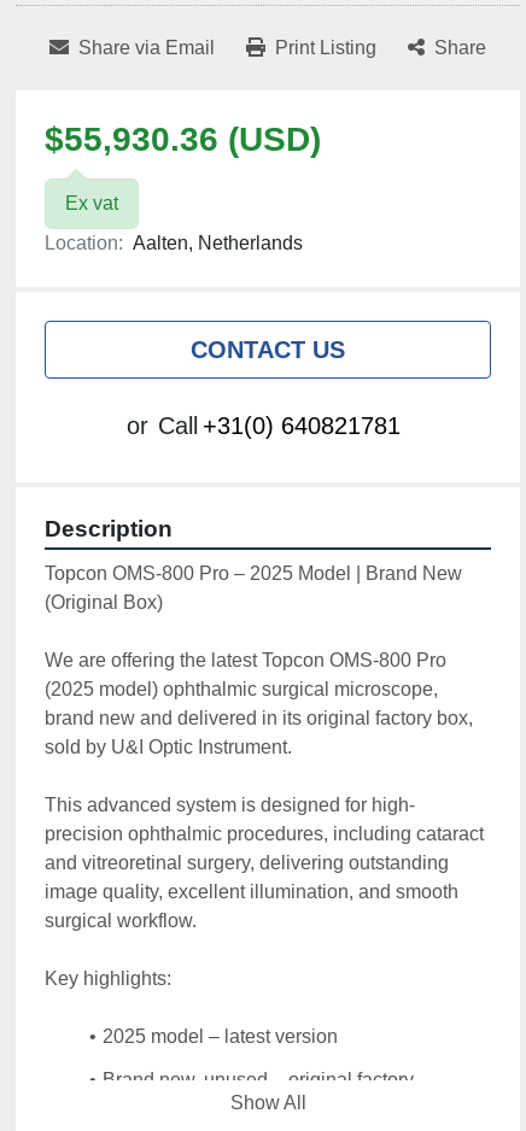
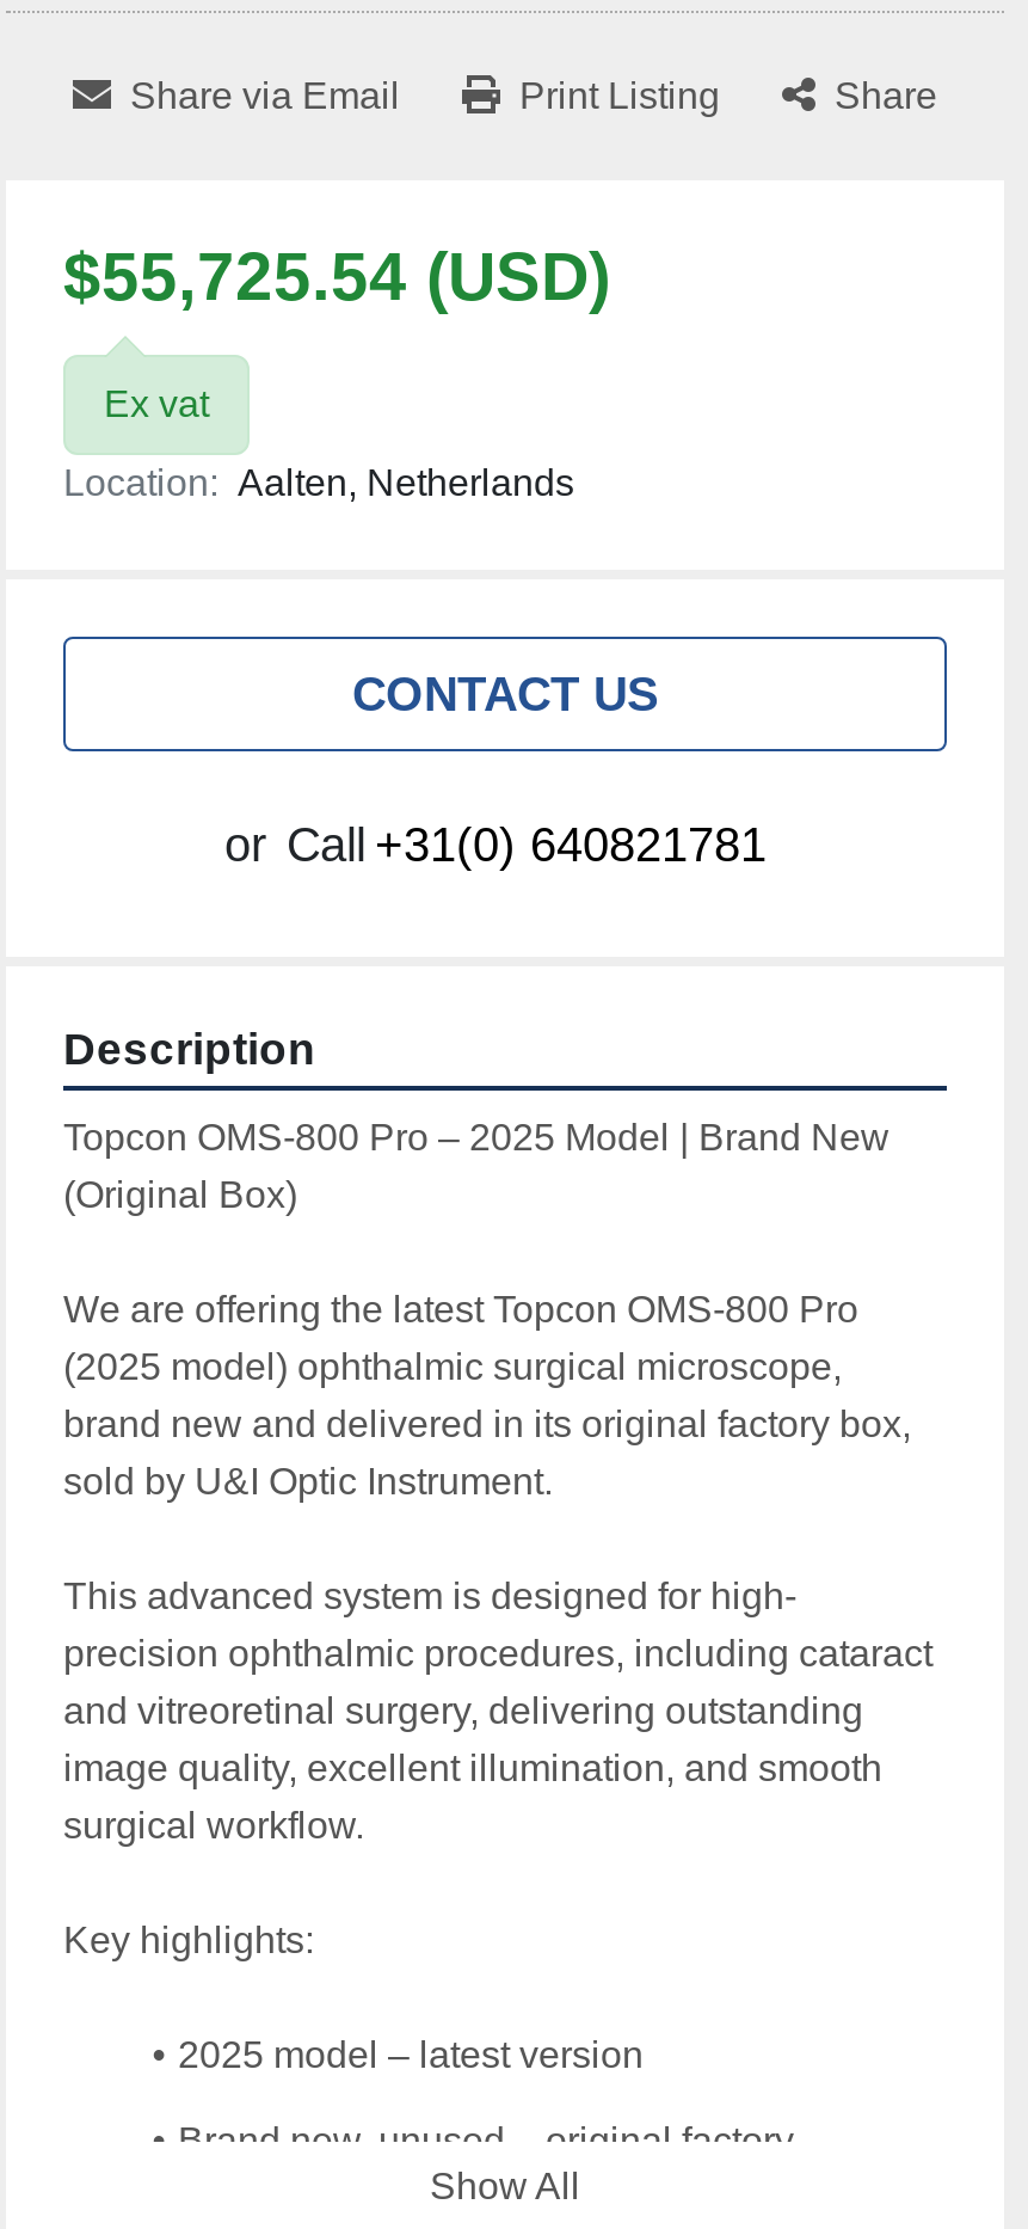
- $55,930.36 (USD)
+ $55,725.54 (USD)
